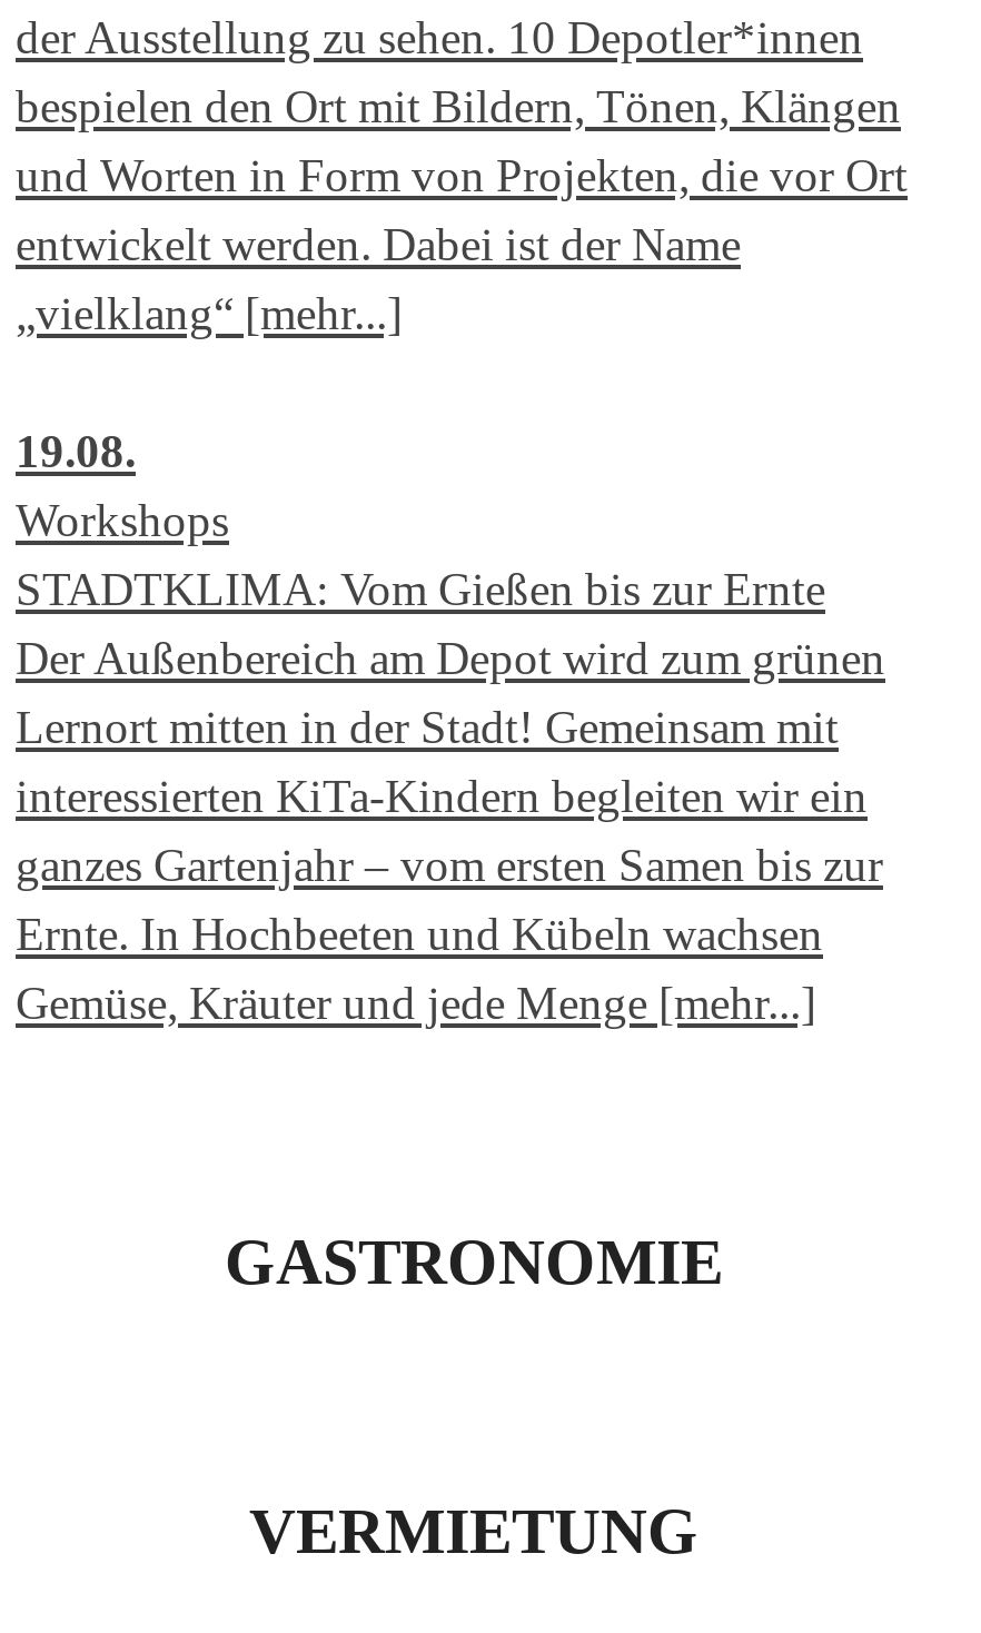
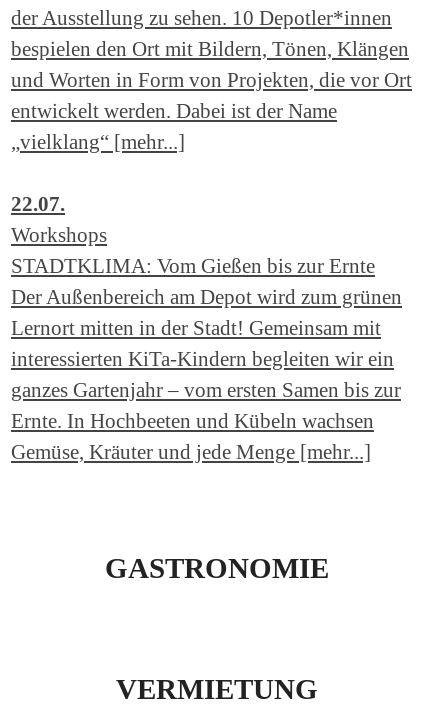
- 19.08.
+ 22.07.
